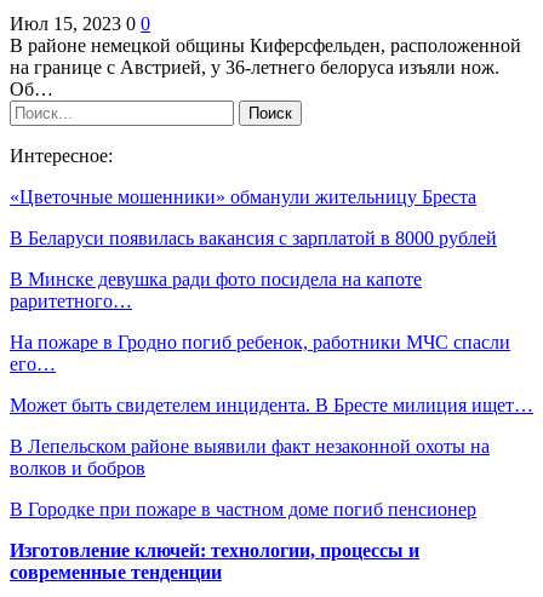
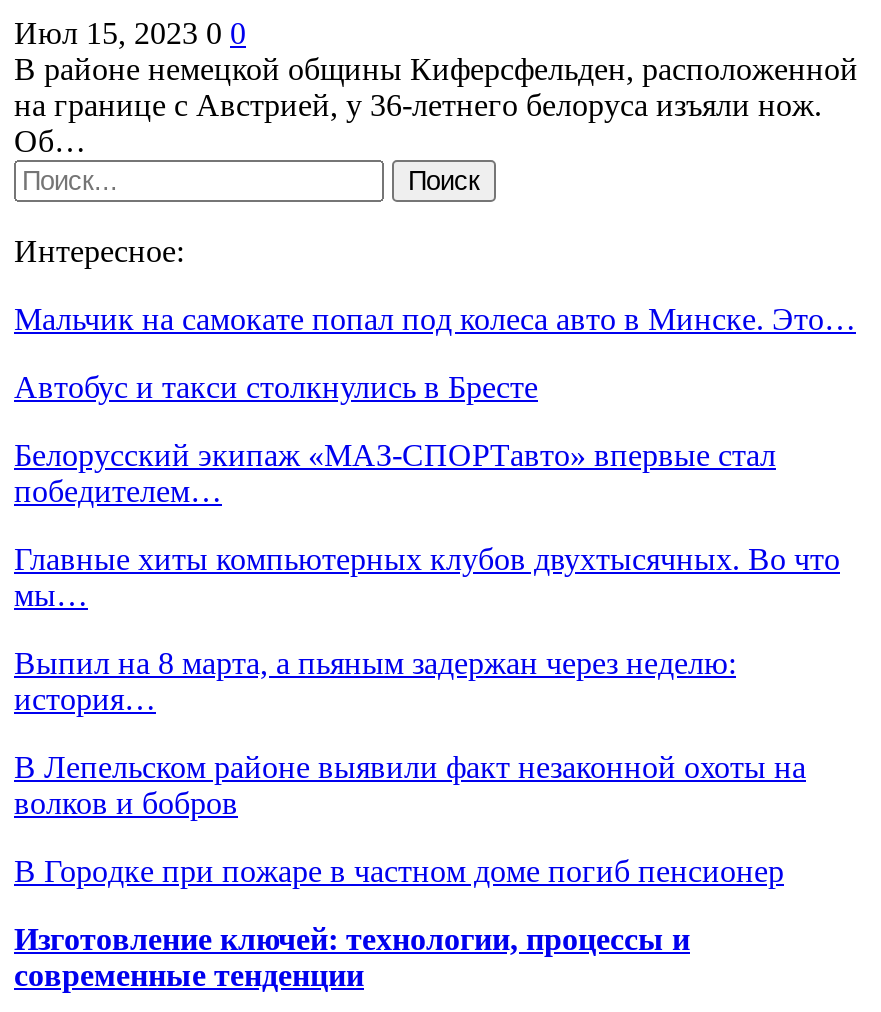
- «Цветочные мошенники» обманули жительницу Бреста
+ Мальчик на самокате попал под колеса авто в Минске. Это…

- В Беларуси появилась вакансия с зарплатой в 8000 рублей
+ Автобус и такси столкнулись в Бресте

- В Минске девушка ради фото посидела на капоте
- раритетного…
+ Белорусский экипаж «МАЗ-СПОРТавто» впервые стал
+ победителем…

- На пожаре в Гродно погиб ребенок, работники МЧС спасли
- его…
+ Главные хиты компьютерных клубов двухтысячных. Во что
+ мы…

- Может быть свидетелем инцидента. В Бресте милиция ищет…
+ Выпил на 8 марта, а пьяным задержан через неделю:
+ история…
